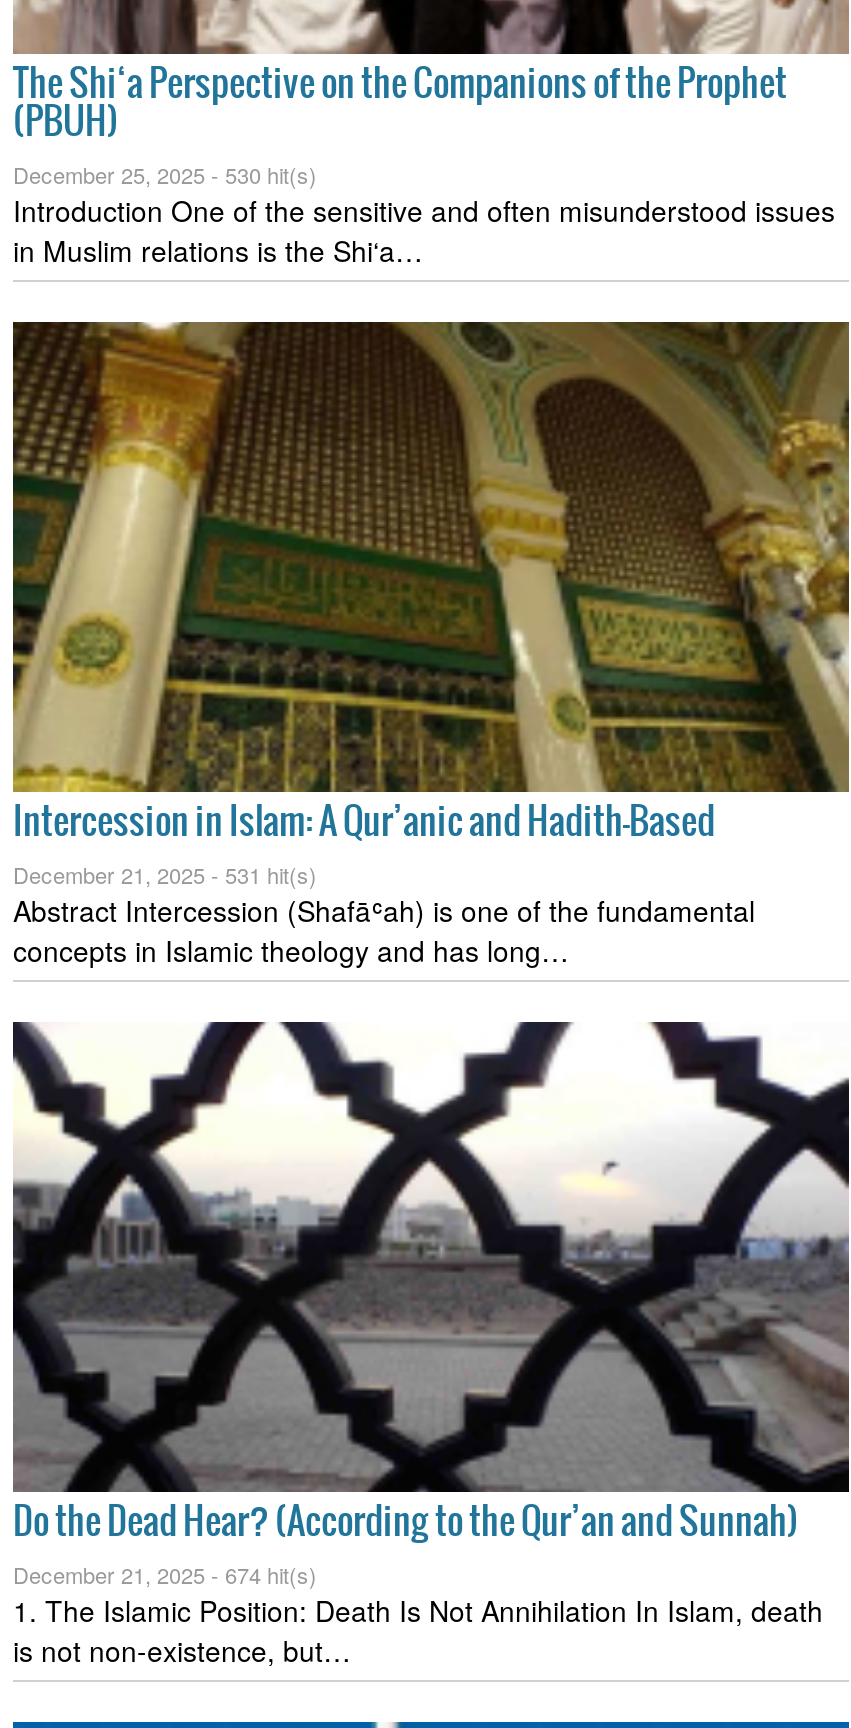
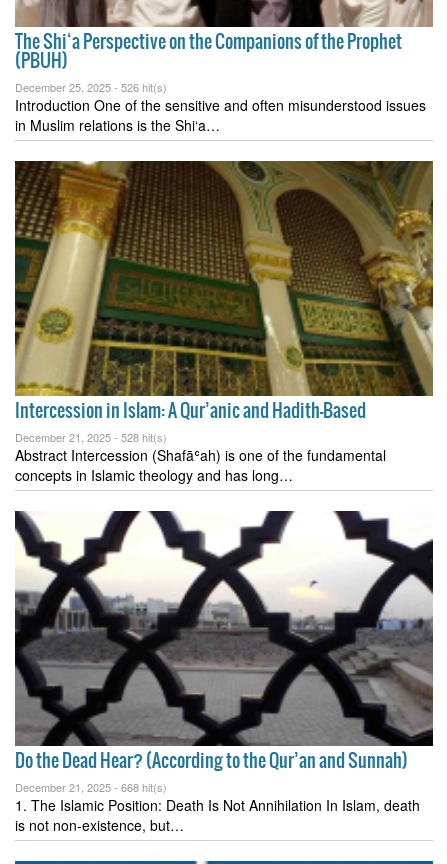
- December 25, 2025 - 530 hit(s)
+ December 25, 2025 - 526 hit(s)

- December 21, 2025 - 531 hit(s)
+ December 21, 2025 - 528 hit(s)

- December 21, 2025 - 674 hit(s)
+ December 21, 2025 - 668 hit(s)
